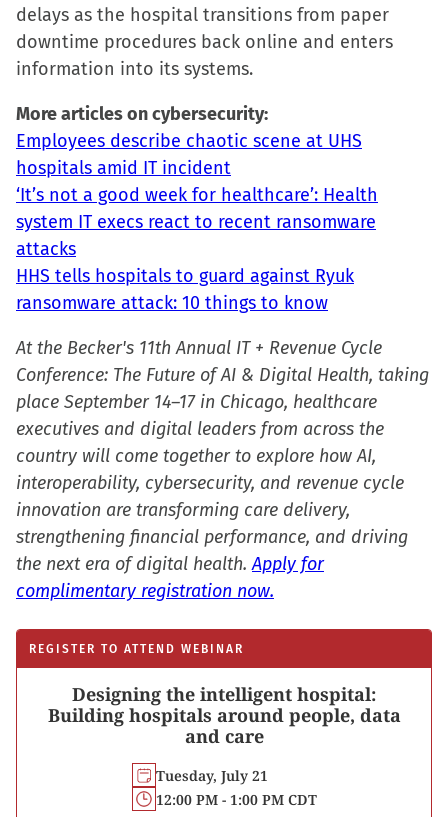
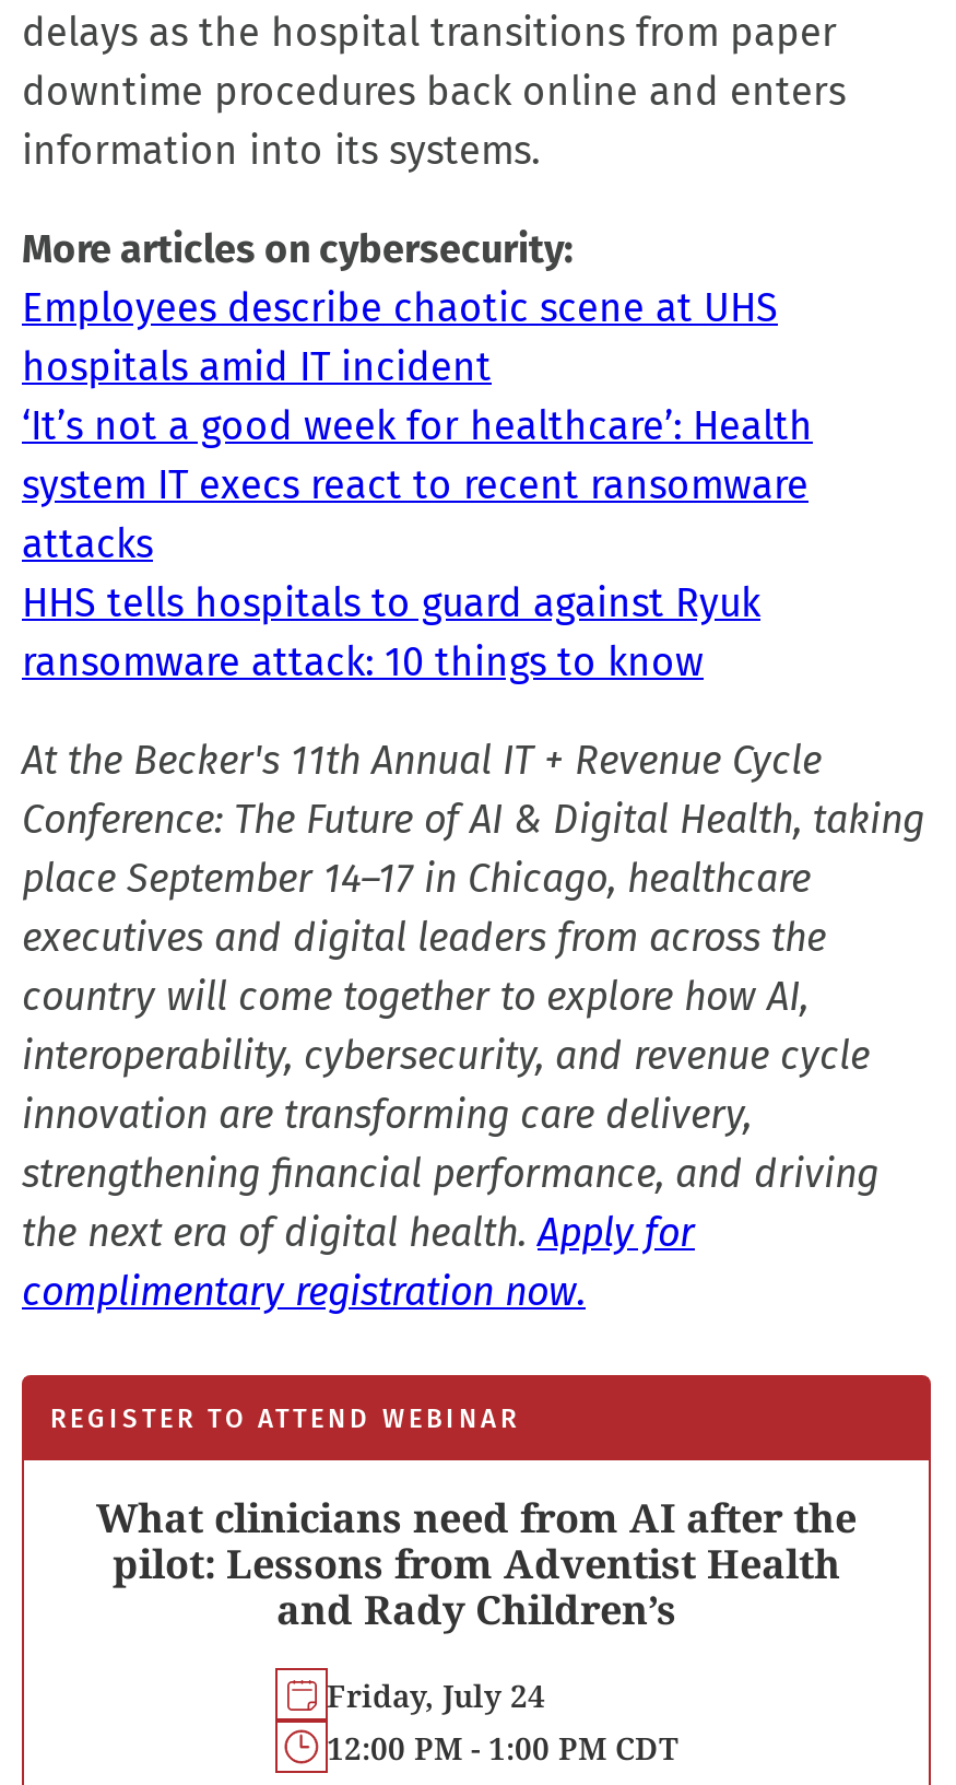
- Designing the intelligent hospital:
- Building hospitals around people, data
- and care
+ What clinicians need from AI after the
+ pilot: Lessons from Adventist Health
+ and Rady Children’s

- Tuesday, July 21
+ Friday, July 24
